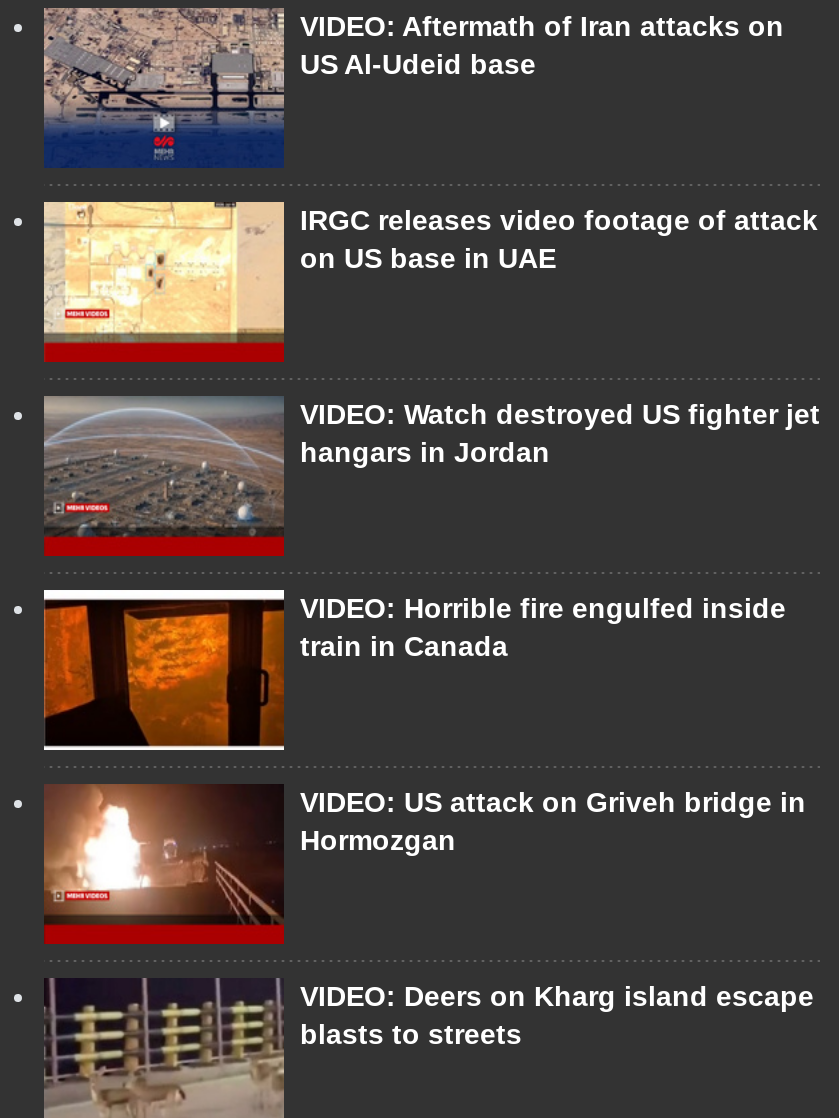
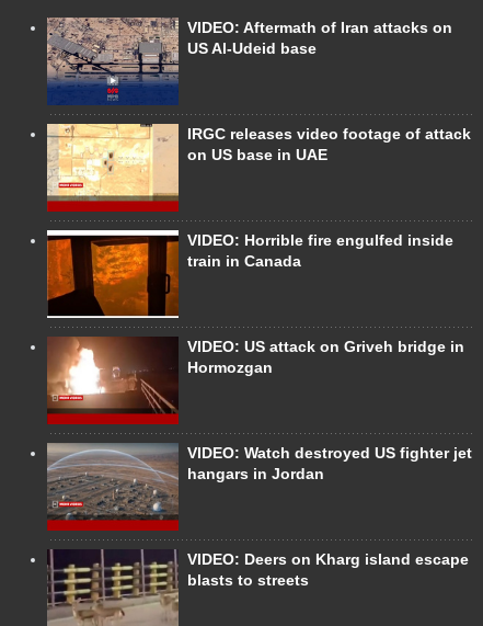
moved down: [image] | VIDEO: Watch destroyed US fighter jet | hangars in Jordan

moved up: [image] | VIDEO: Horrible fire engulfed inside | train in Canada | VIDEO: US attack on Griveh bridge in | Hormozgan
